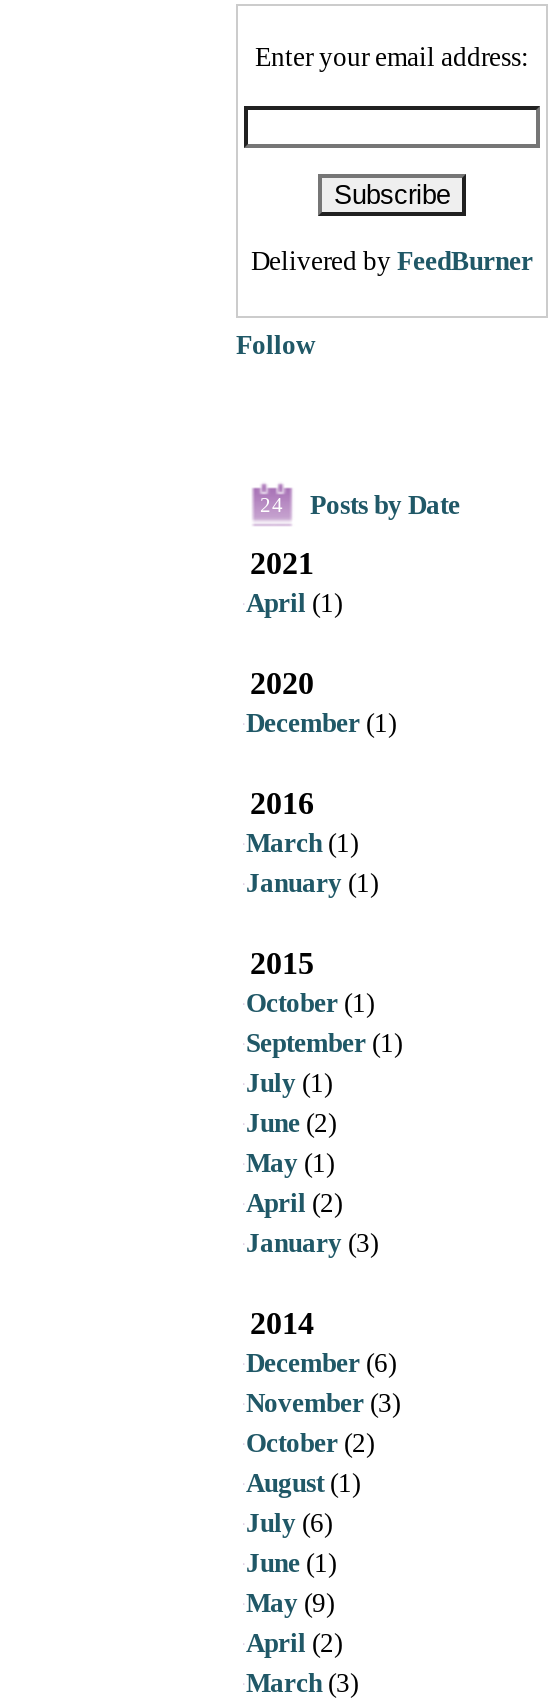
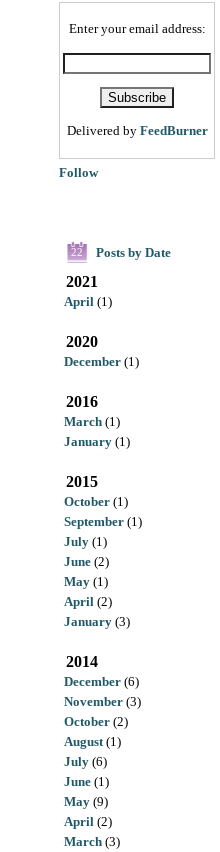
- 24 Posts by Date
+ 22 Posts by Date
